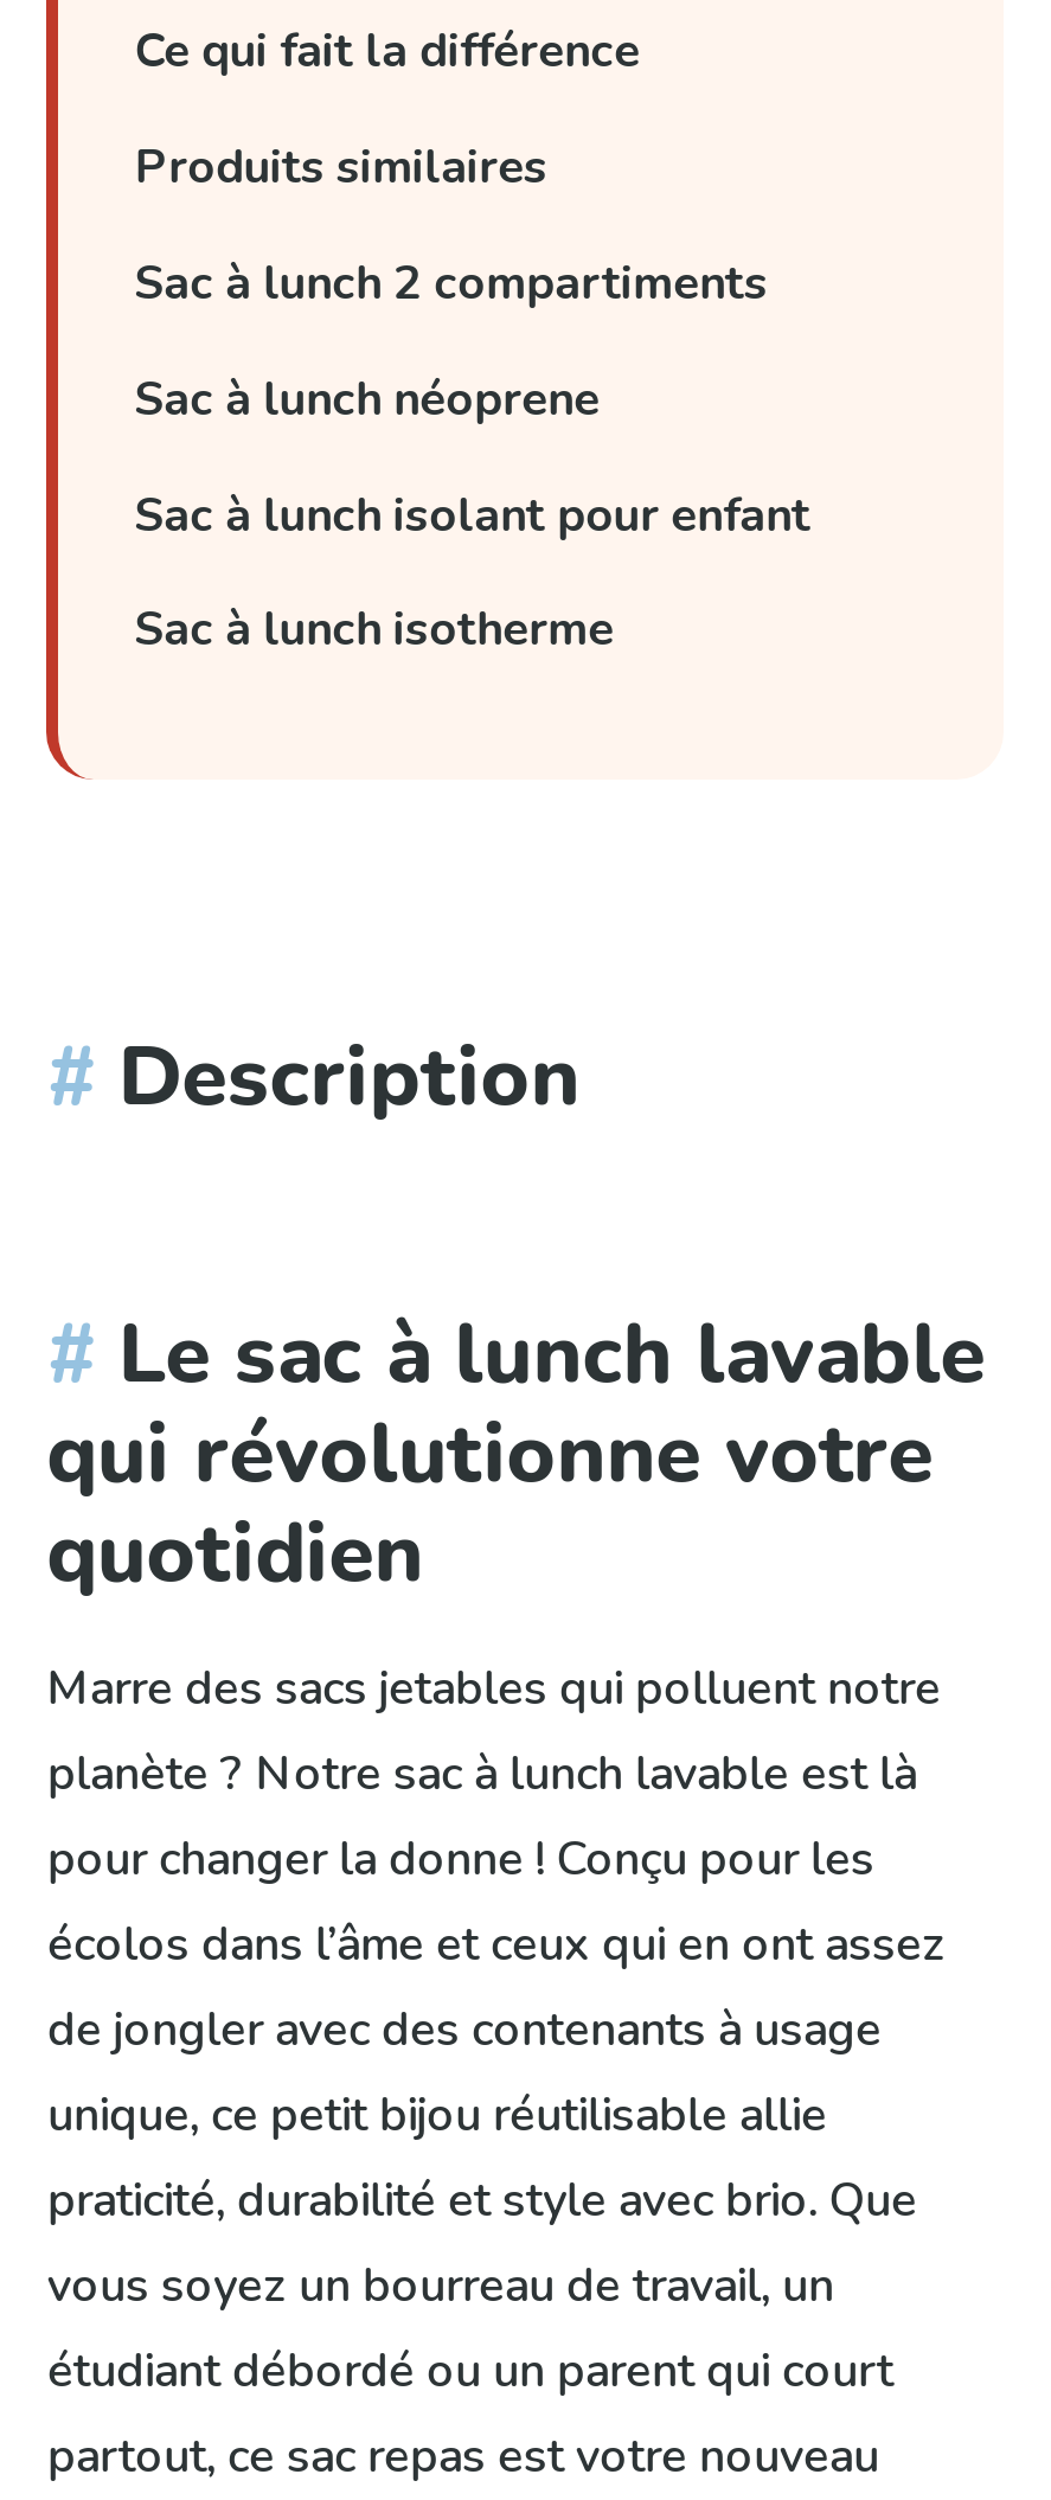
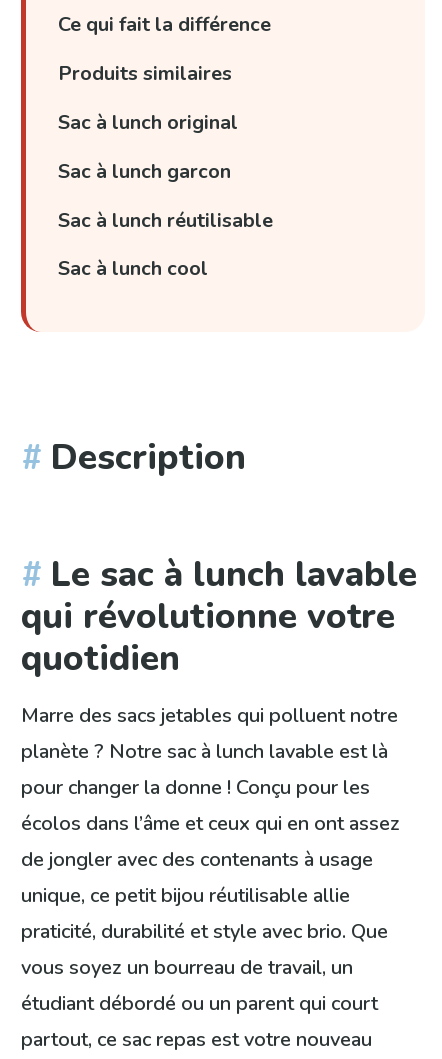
- Sac à lunch 2 compartiments
+ Sac à lunch original

- Sac à lunch néoprene
+ Sac à lunch garcon

- Sac à lunch isolant pour enfant
+ Sac à lunch réutilisable

- Sac à lunch isotherme
+ Sac à lunch cool
